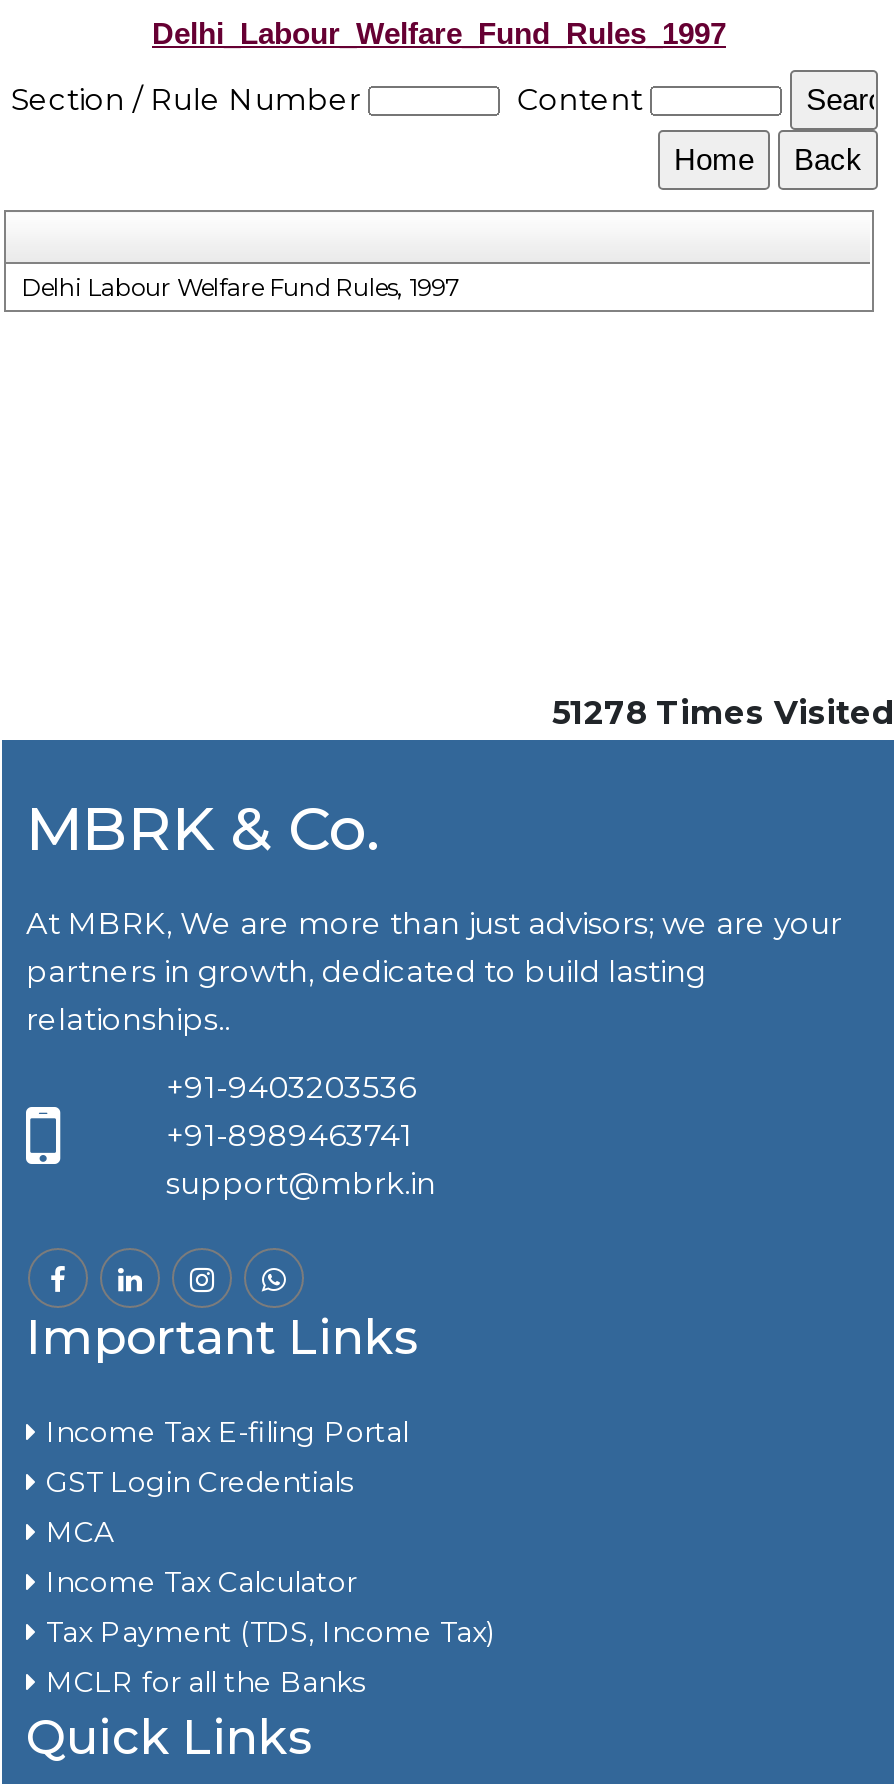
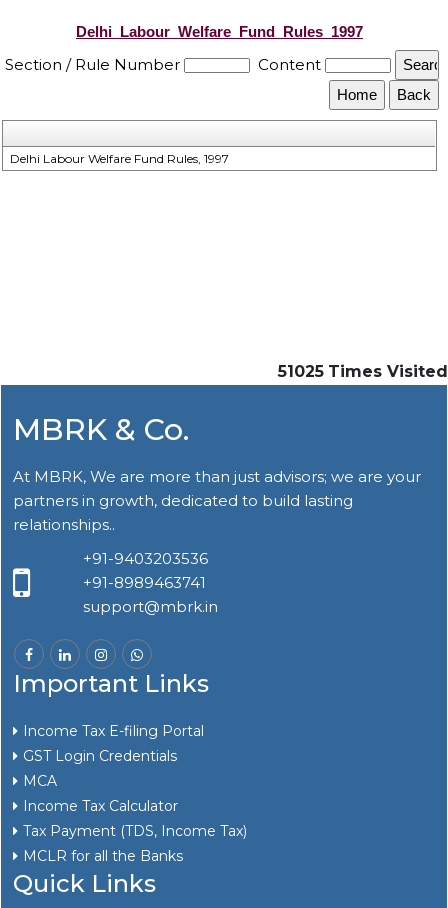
- 51278 Times Visited
+ 51025 Times Visited
